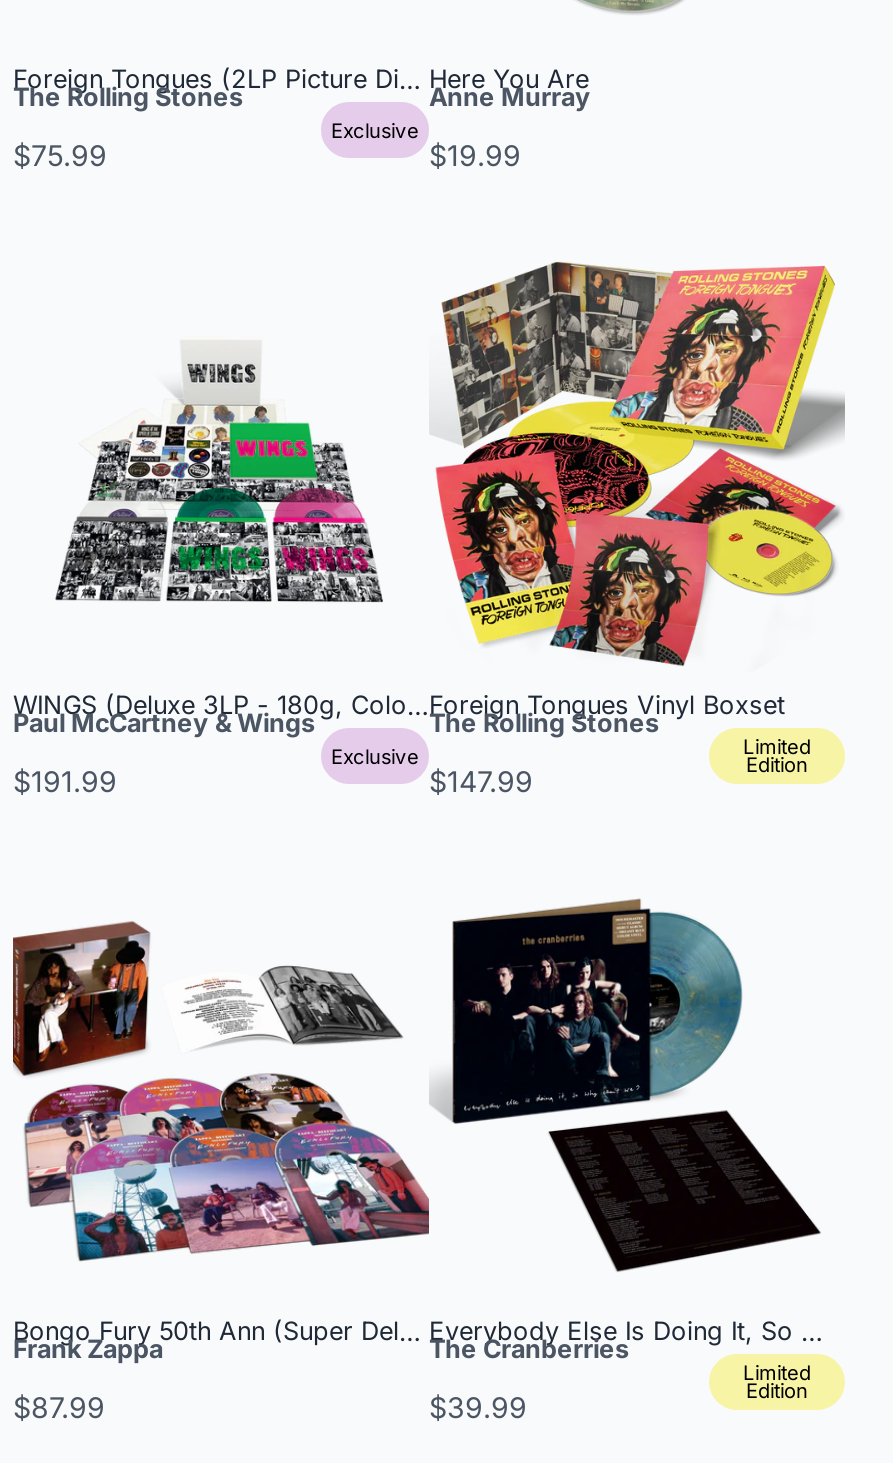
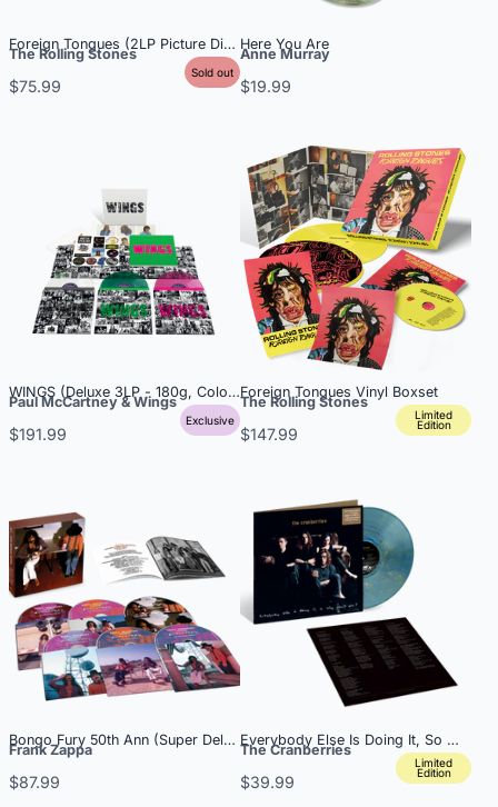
- Exclusive
+ Sold out
